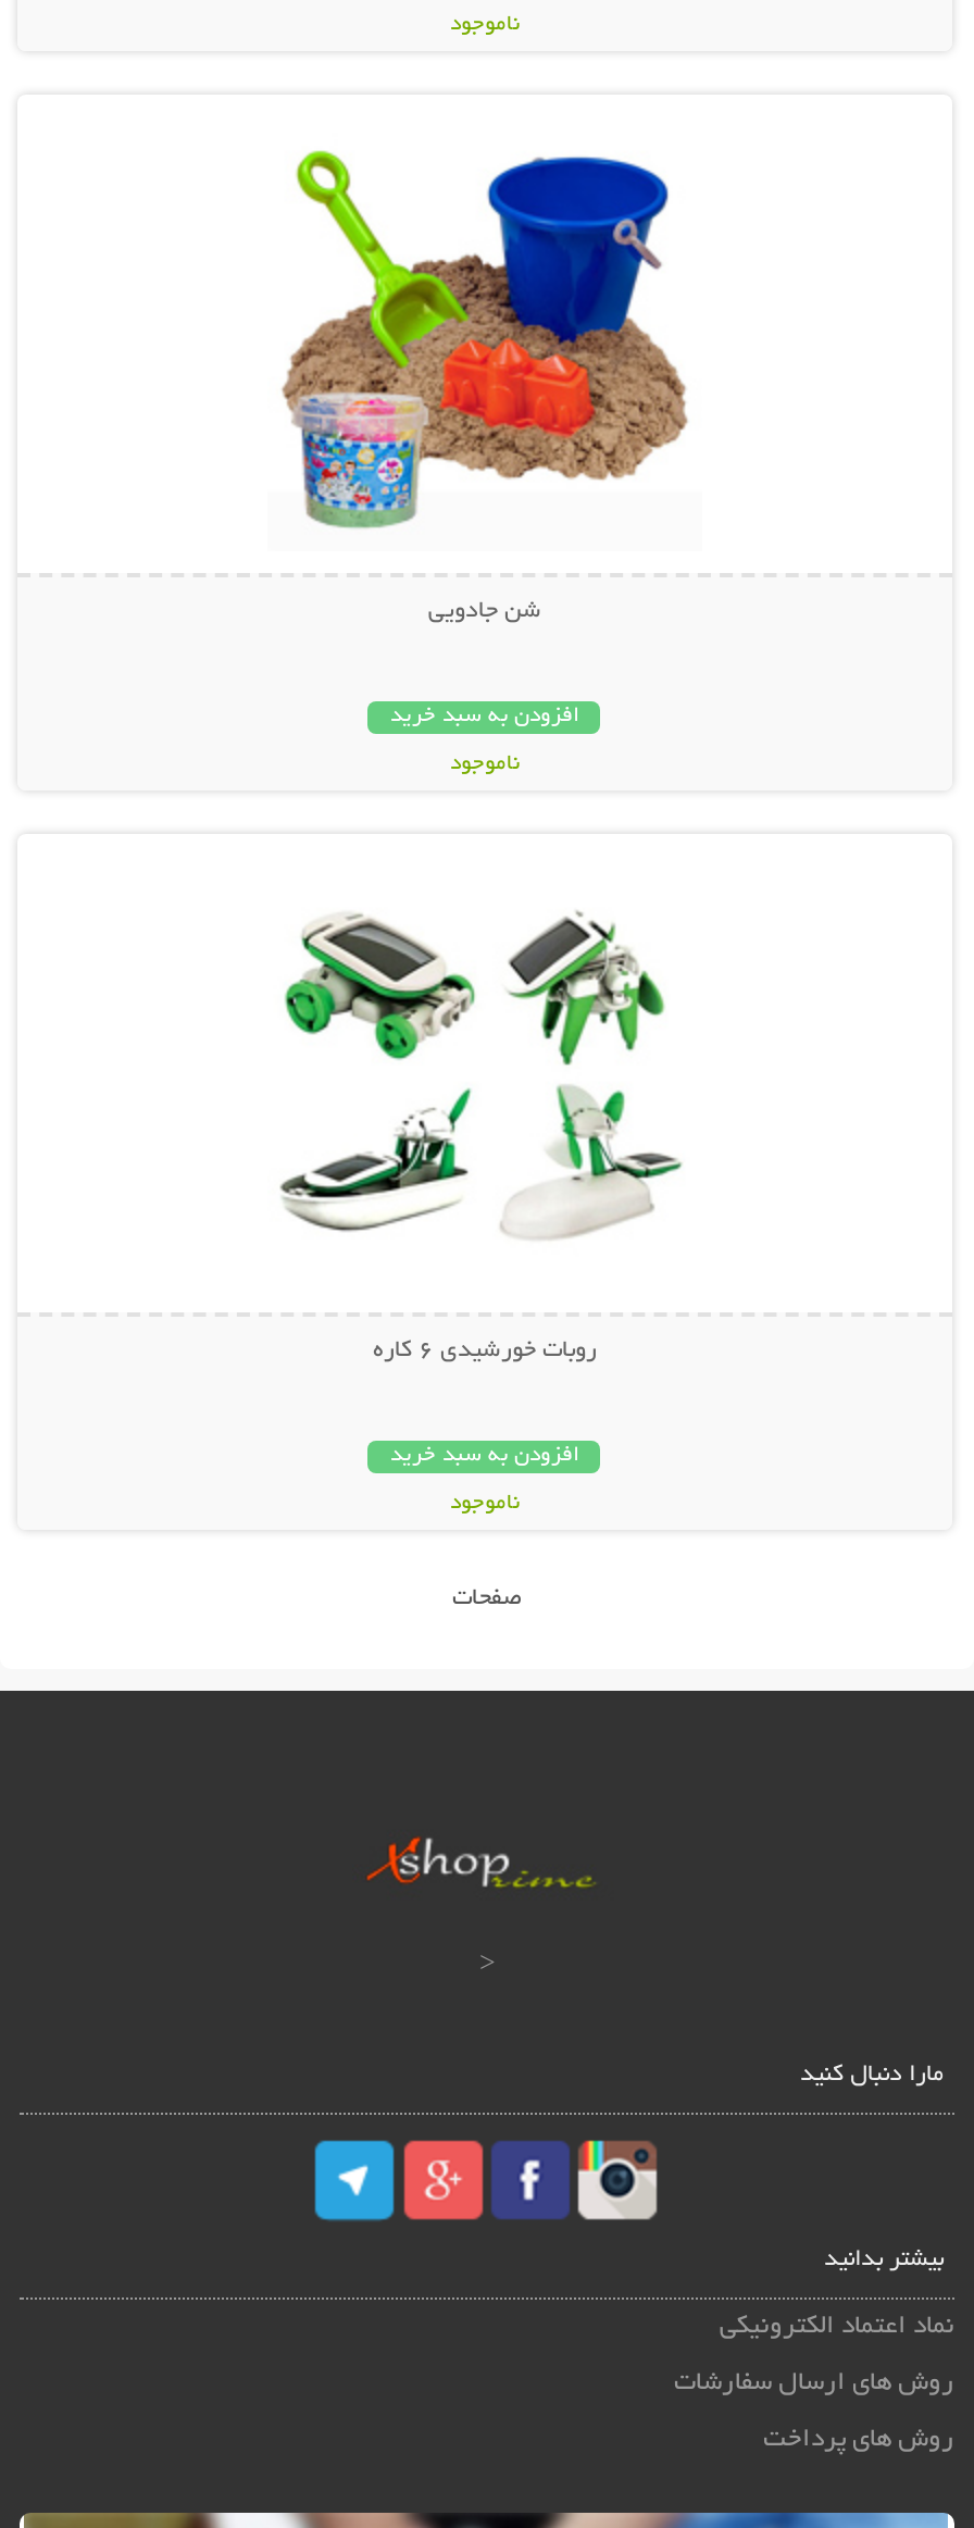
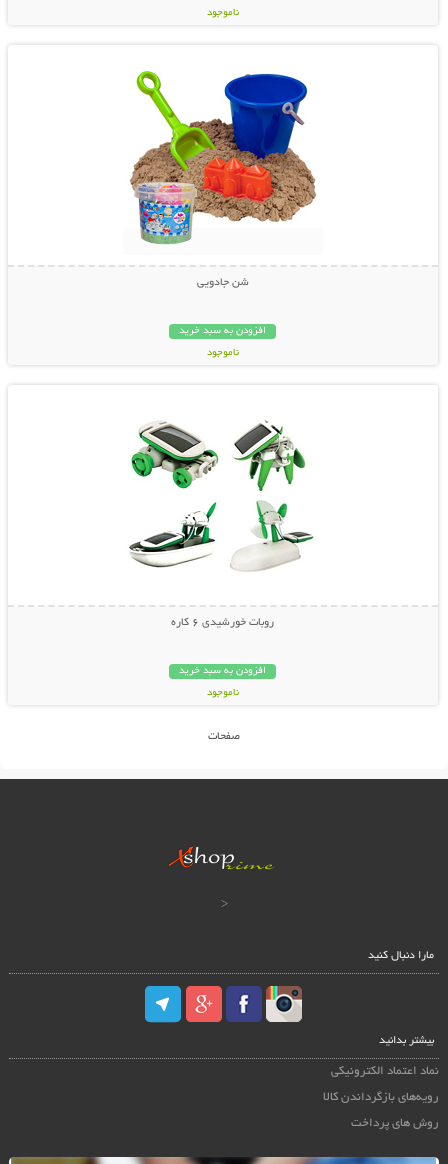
- روش های ارسال سفارشات
+ رویه‌های بازگرداندن کالا
